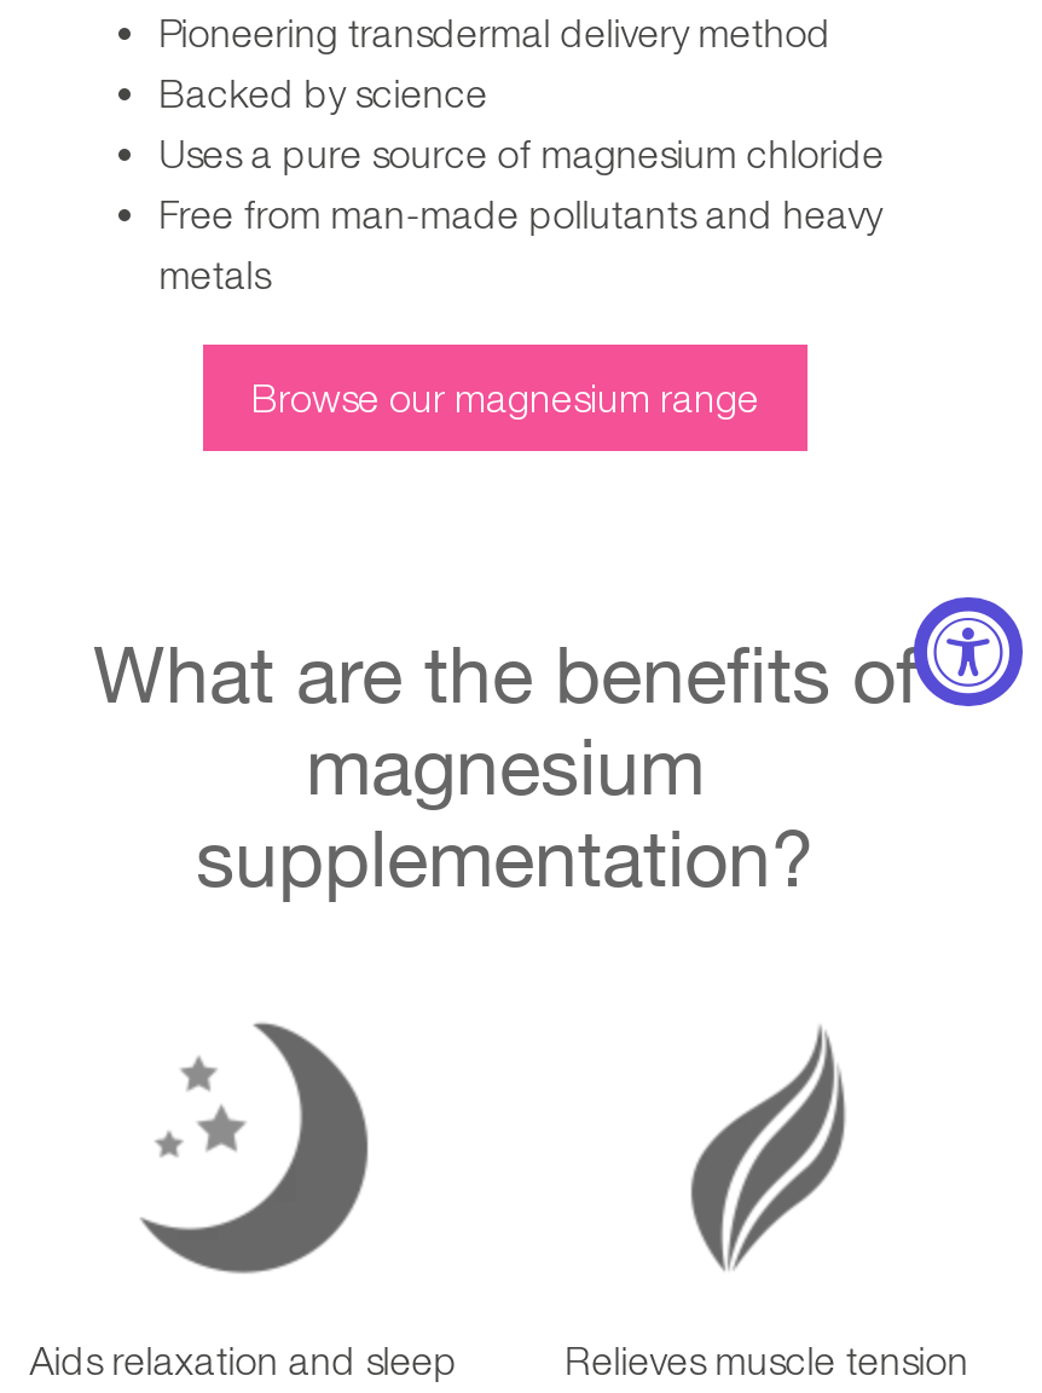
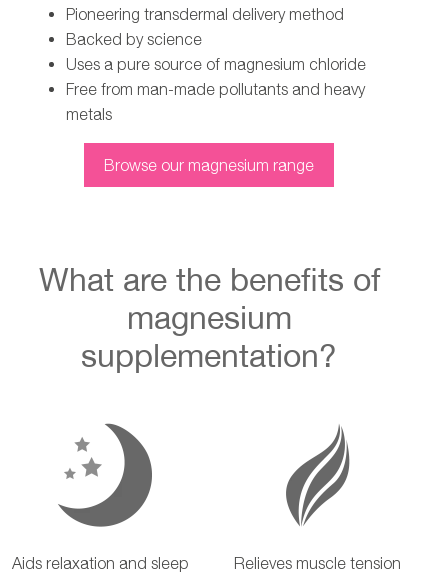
- [image]
